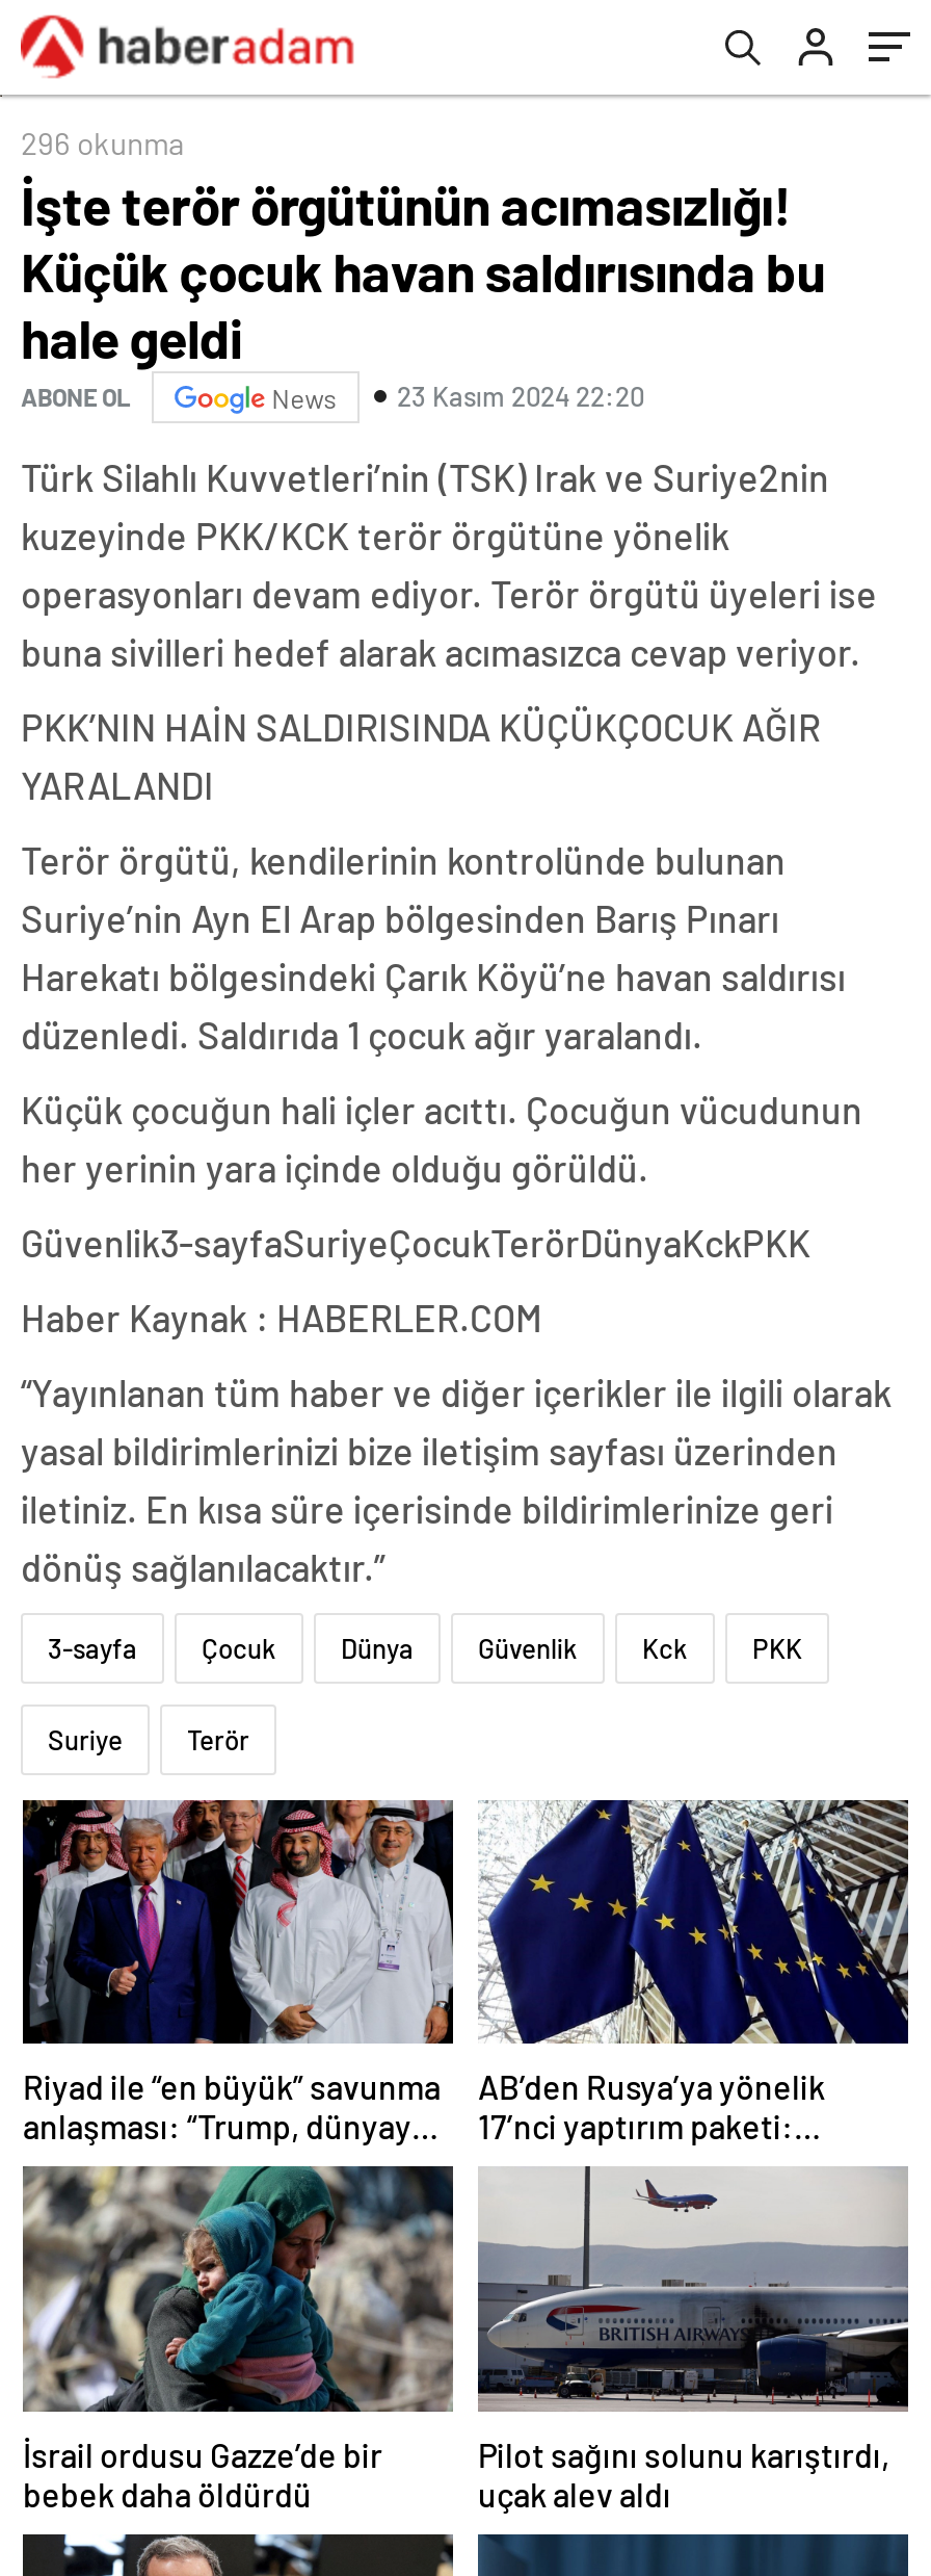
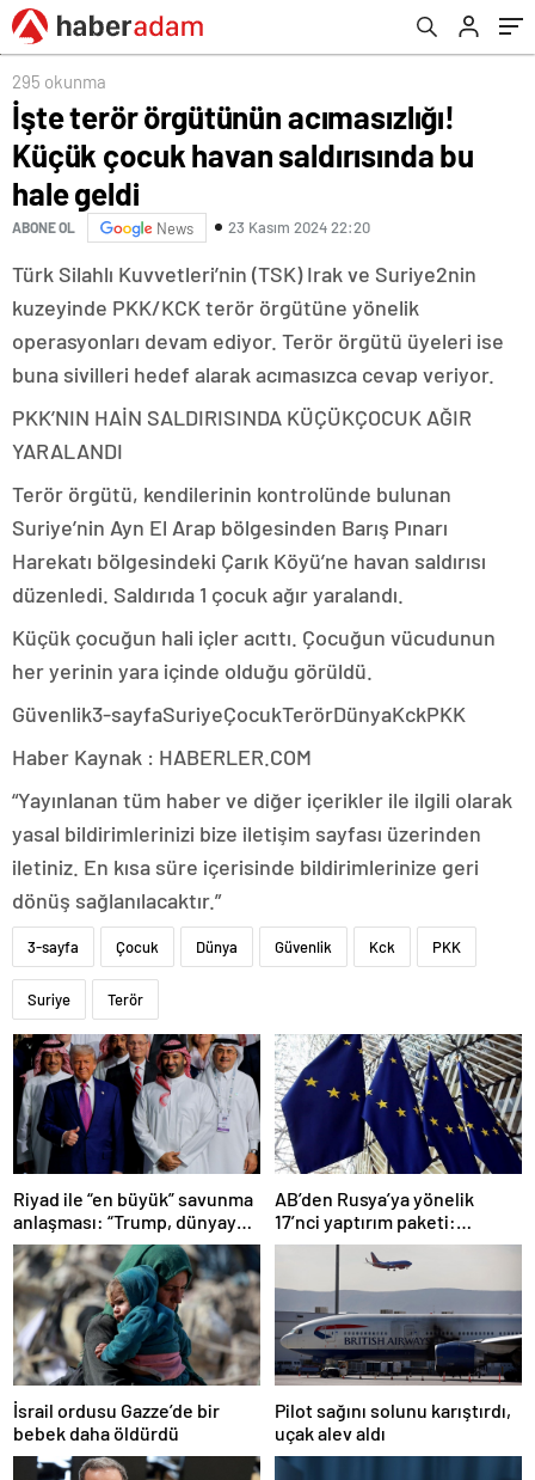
- 296 okunma
+ 295 okunma
